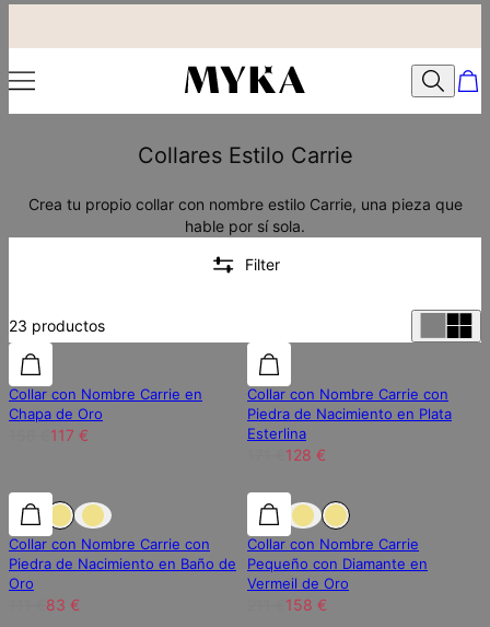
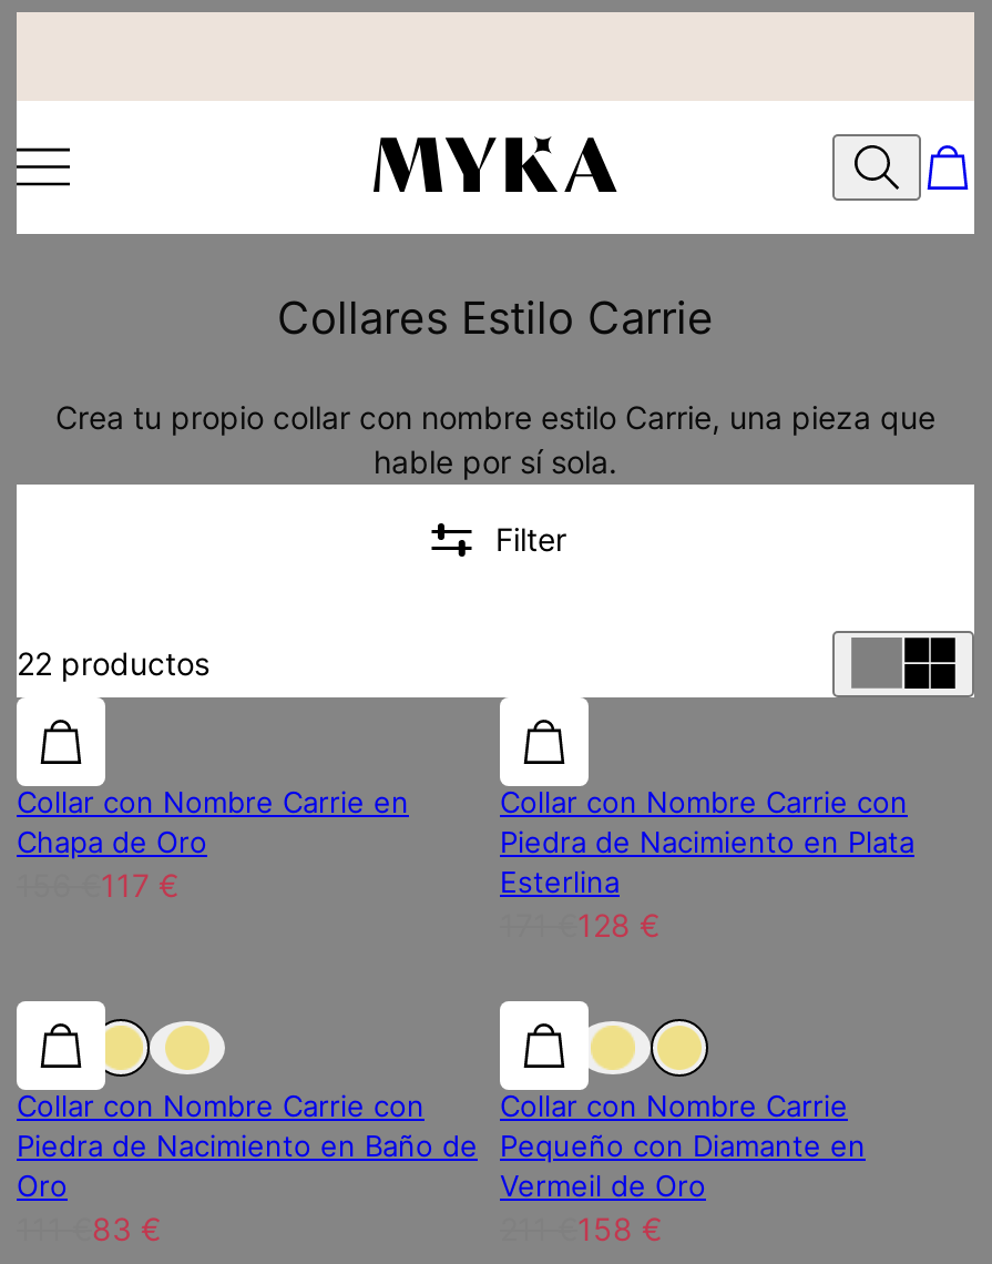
- 23 productos
+ 22 productos
